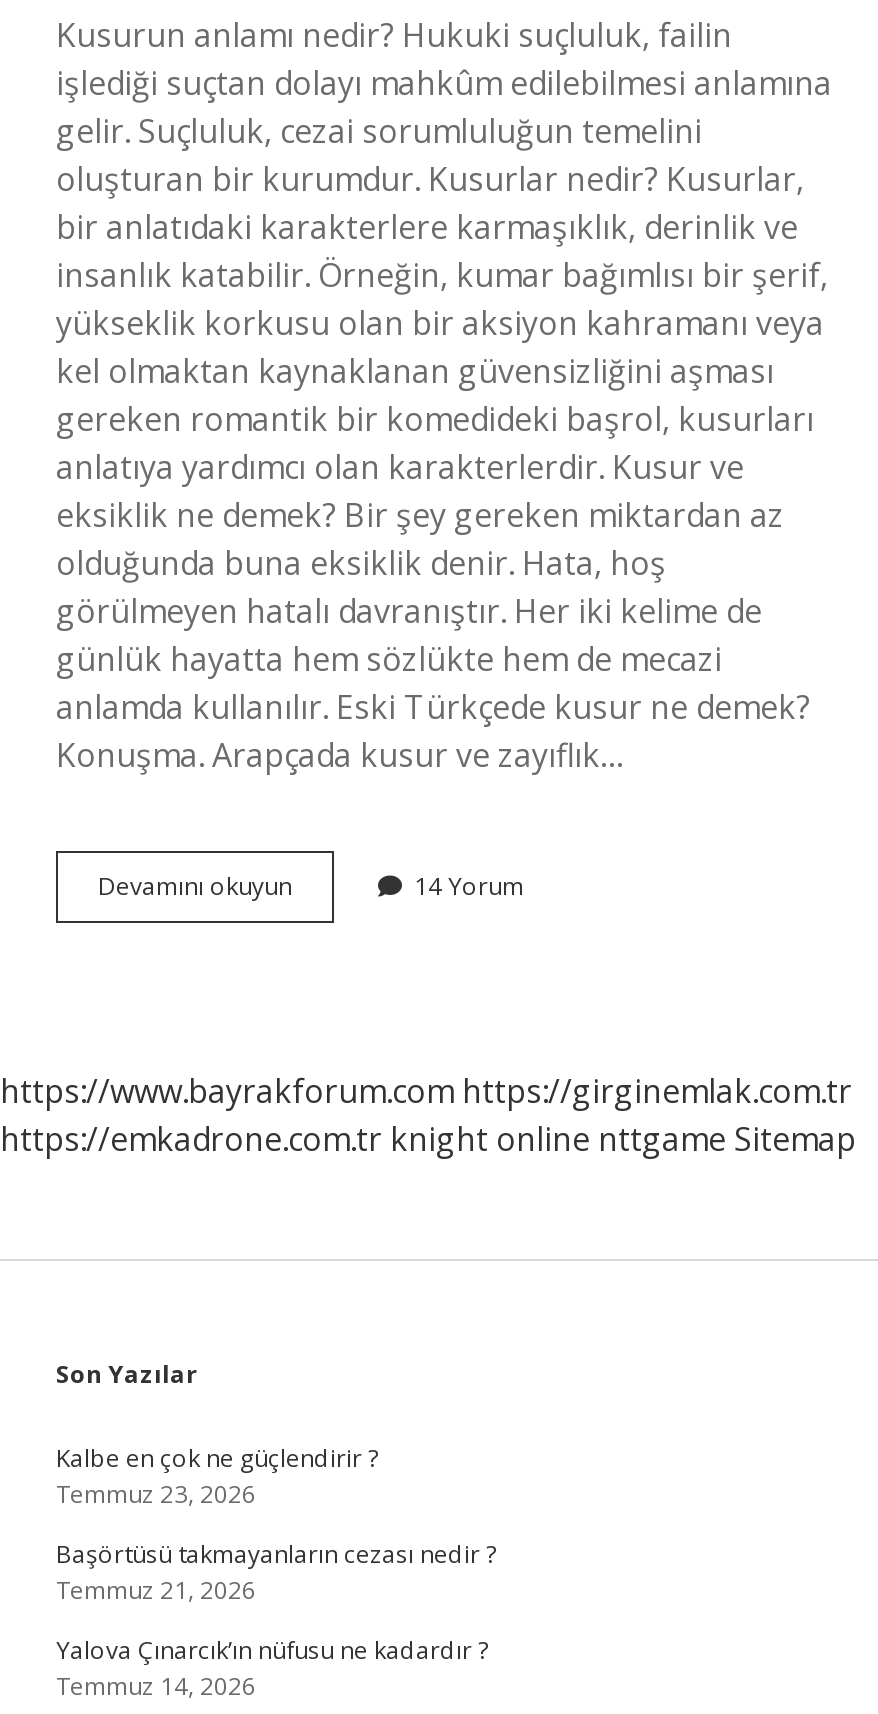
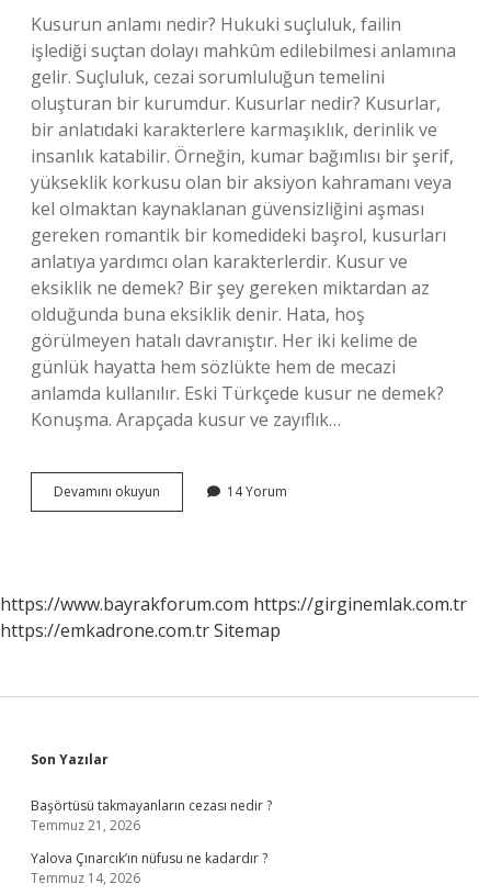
- https://emkadrone.com.tr knight online nttgame Sitemap
+ https://emkadrone.com.tr Sitemap

- Kalbe en çok ne güçlendirir ?
- Temmuz 23, 2026
